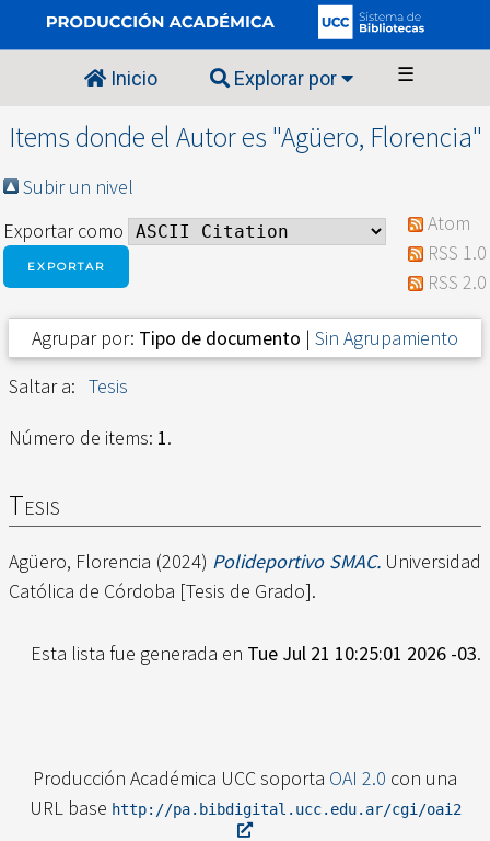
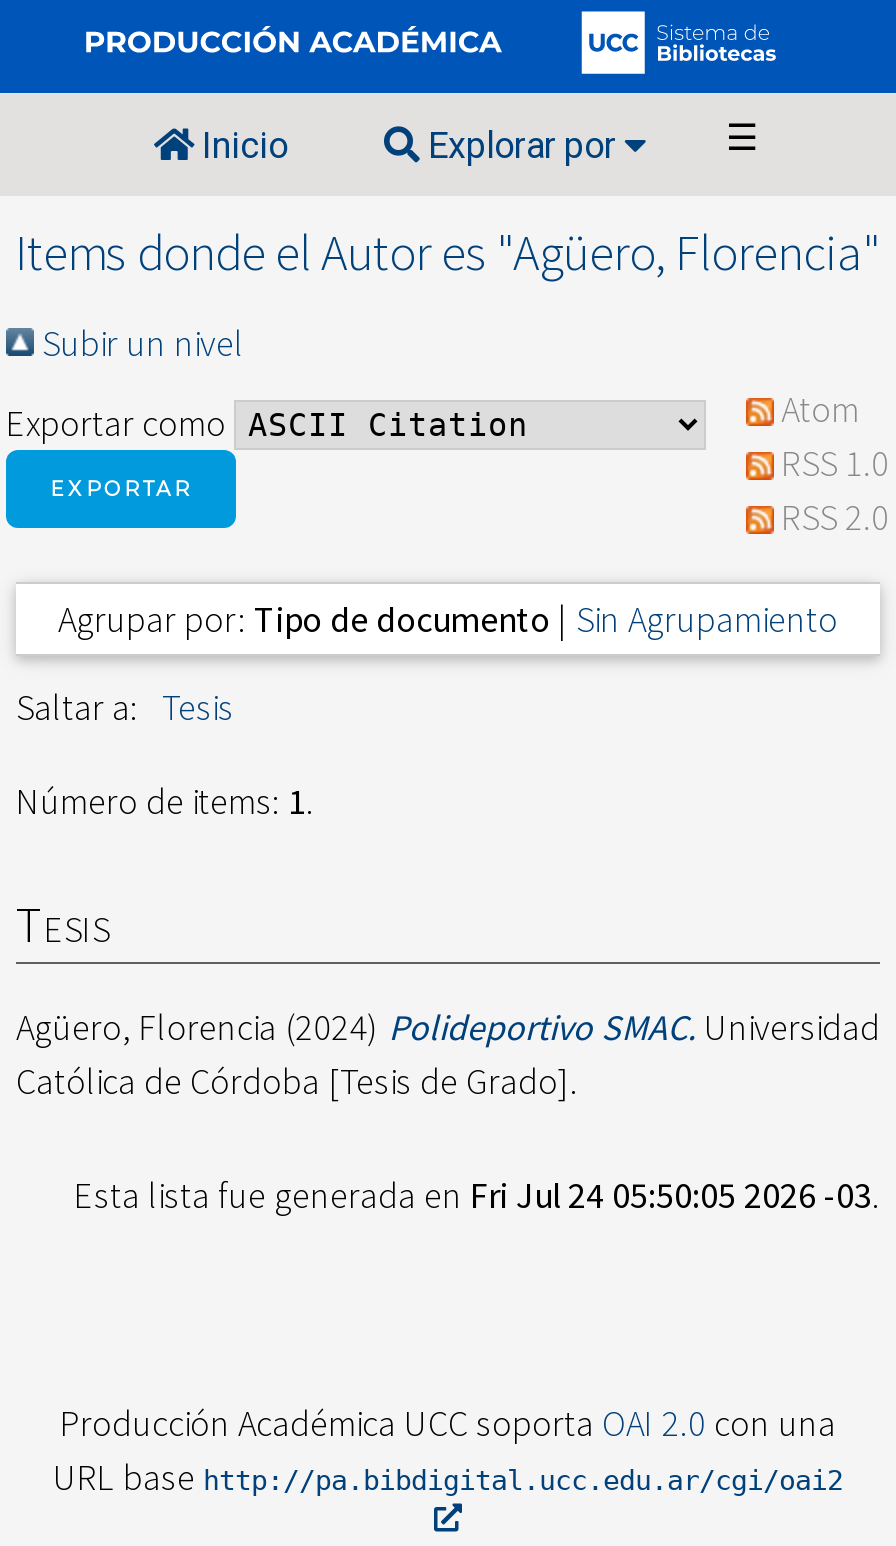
- Esta lista fue generada en Tue Jul 21 10:25:01 2026 -03.
+ Esta lista fue generada en Fri Jul 24 05:50:05 2026 -03.
